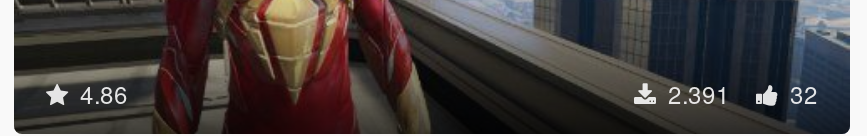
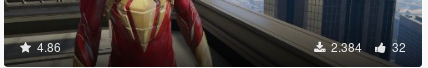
- 2.391 32
+ 2.384 32
